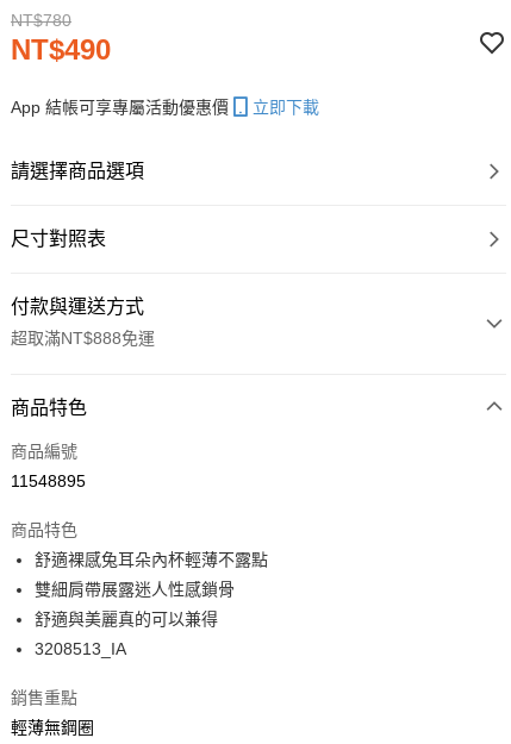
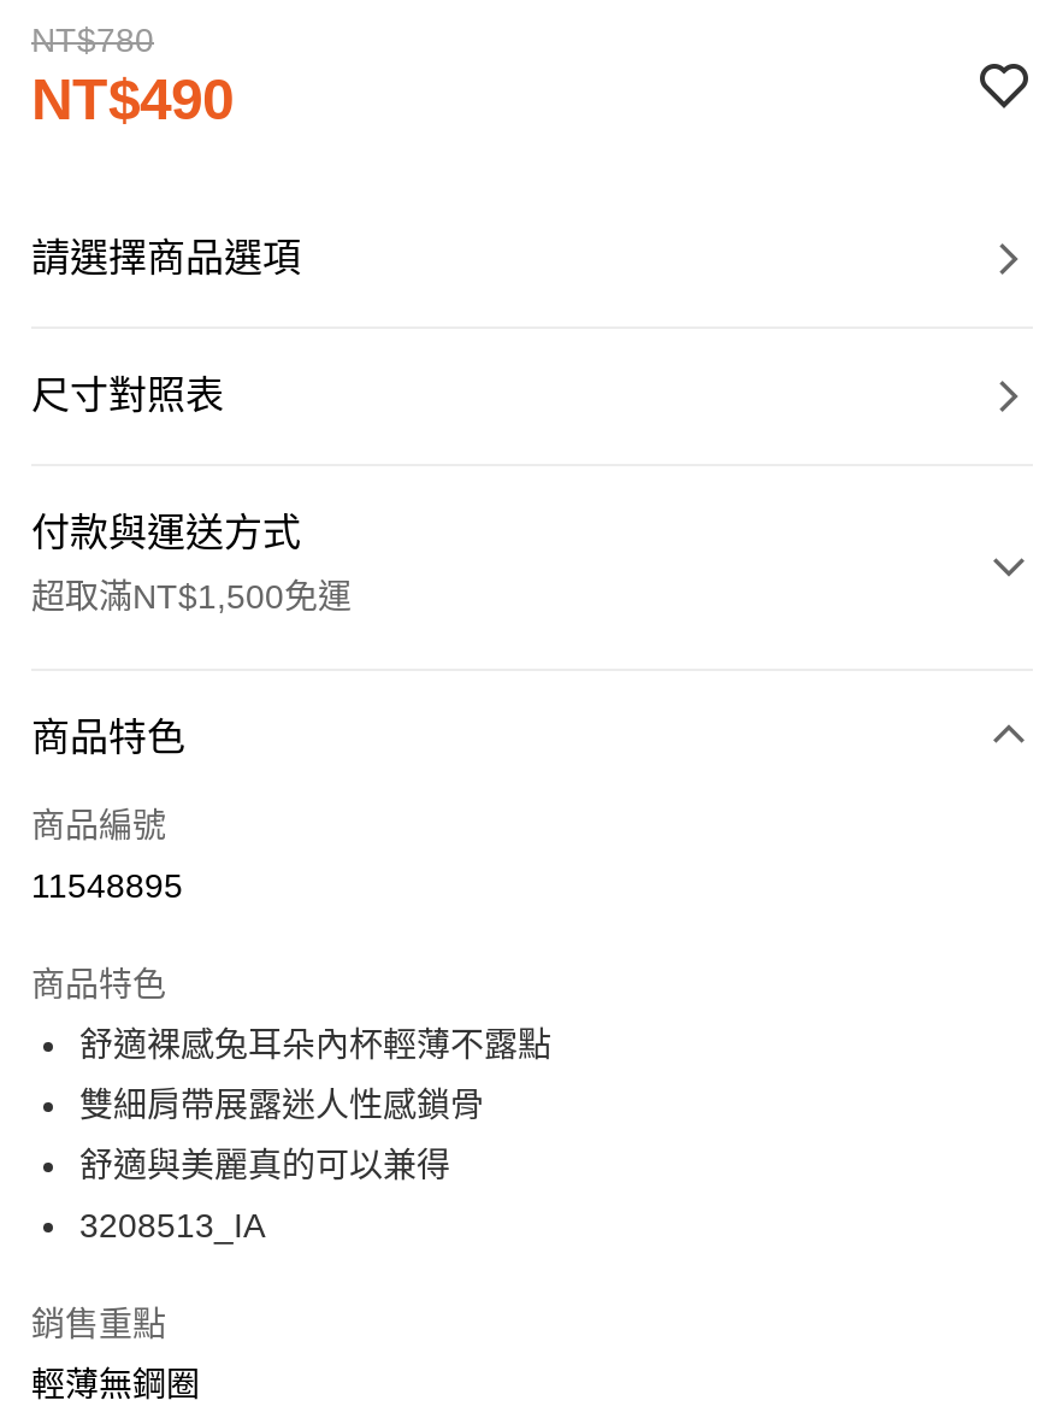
- App 結帳可享專屬活動優惠價
- 立即下載

- 超取滿NT$888免運
+ 超取滿NT$1,500免運
